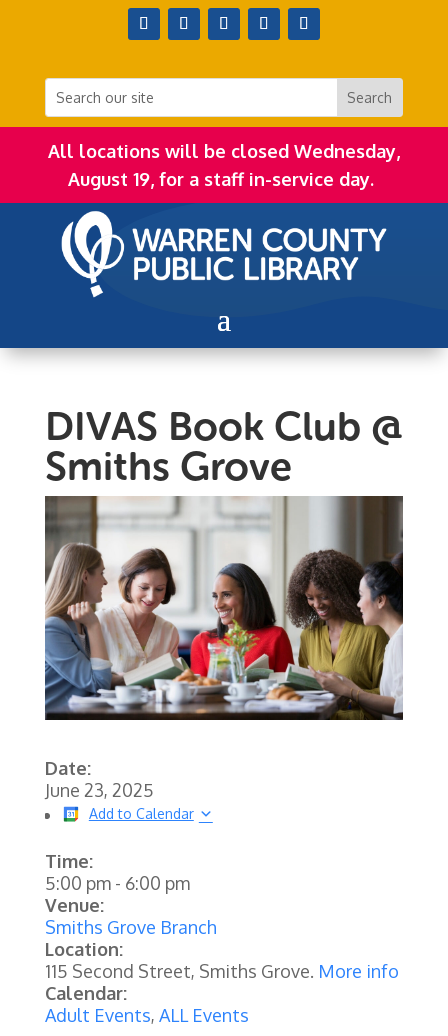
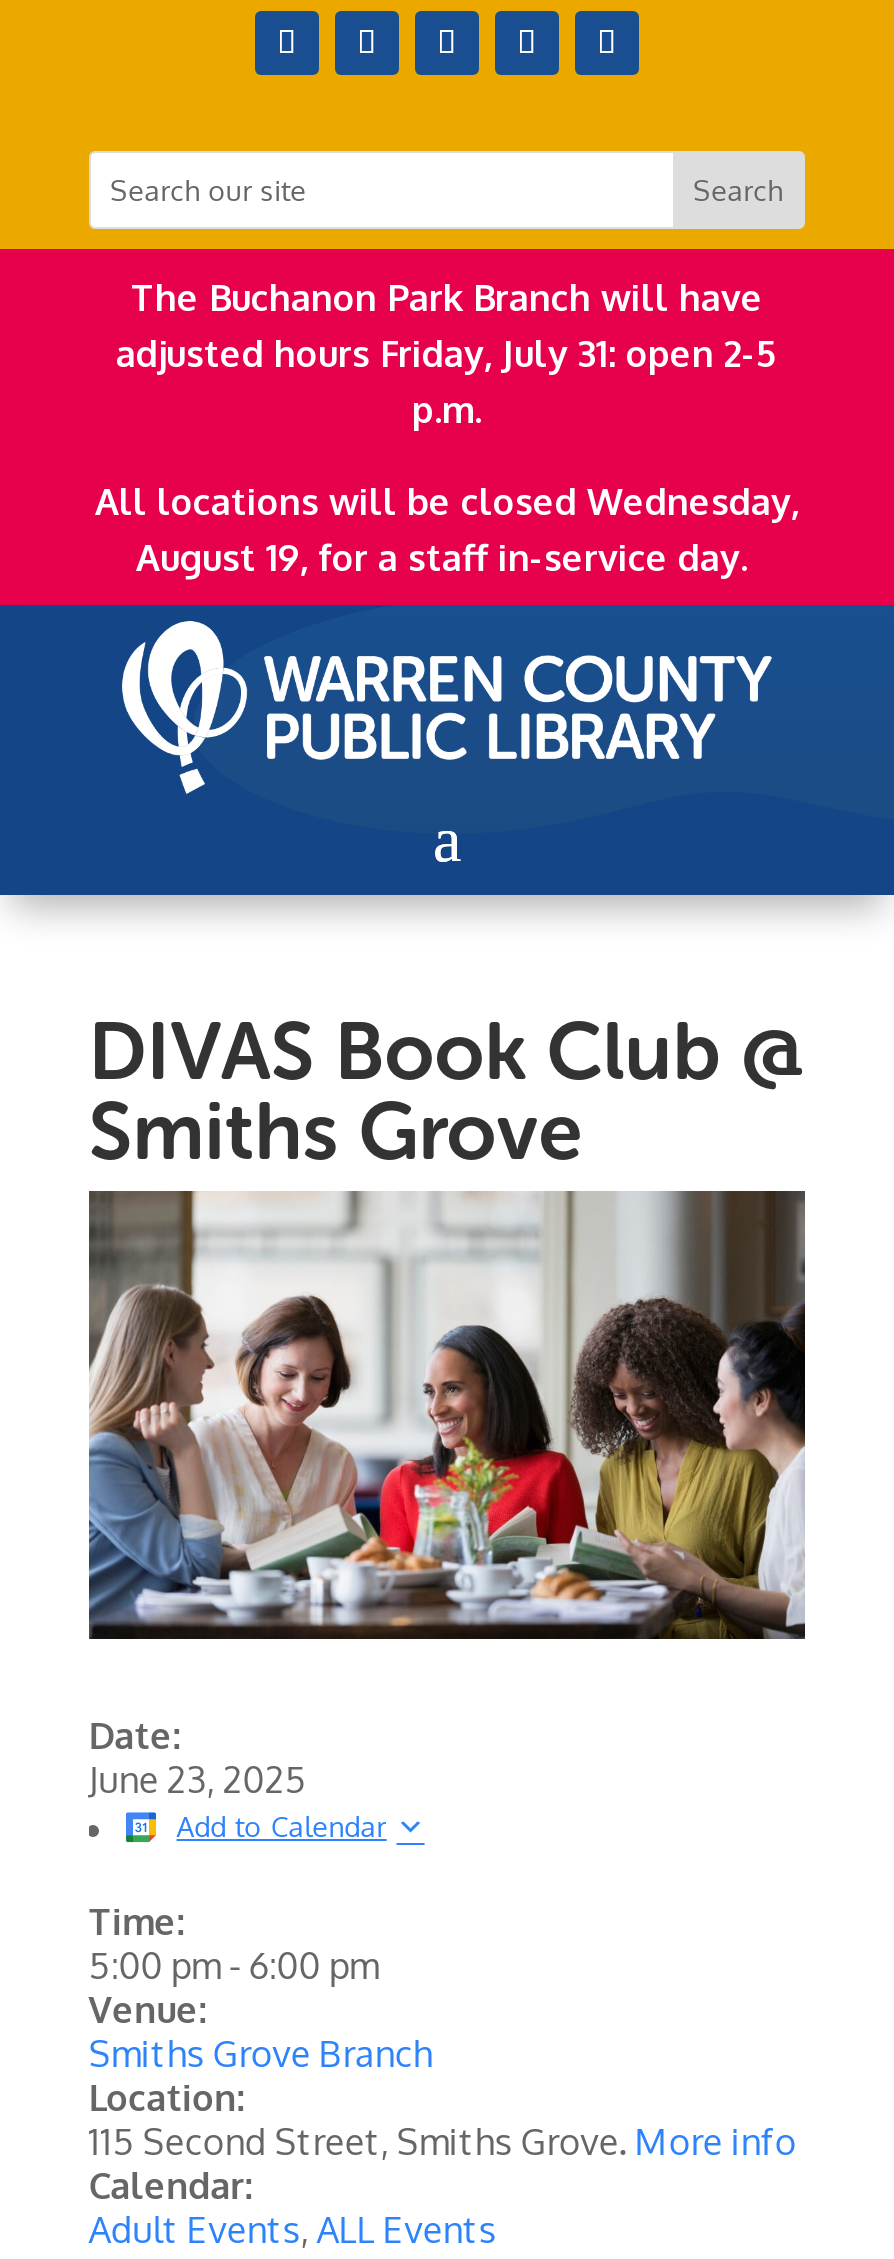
+ The Buchanon Park Branch will have
+ adjusted hours Friday, July 31: open 2-5
+ p.m.
